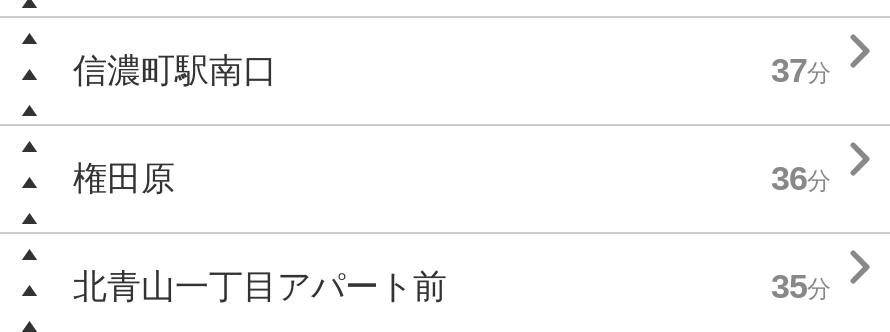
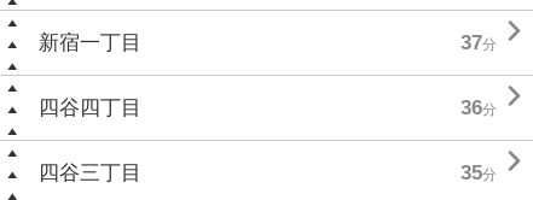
- 信濃町駅南口
+ 新宿一丁目

- 権田原
+ 四谷四丁目

- 北青山一丁目アパート前
+ 四谷三丁目
